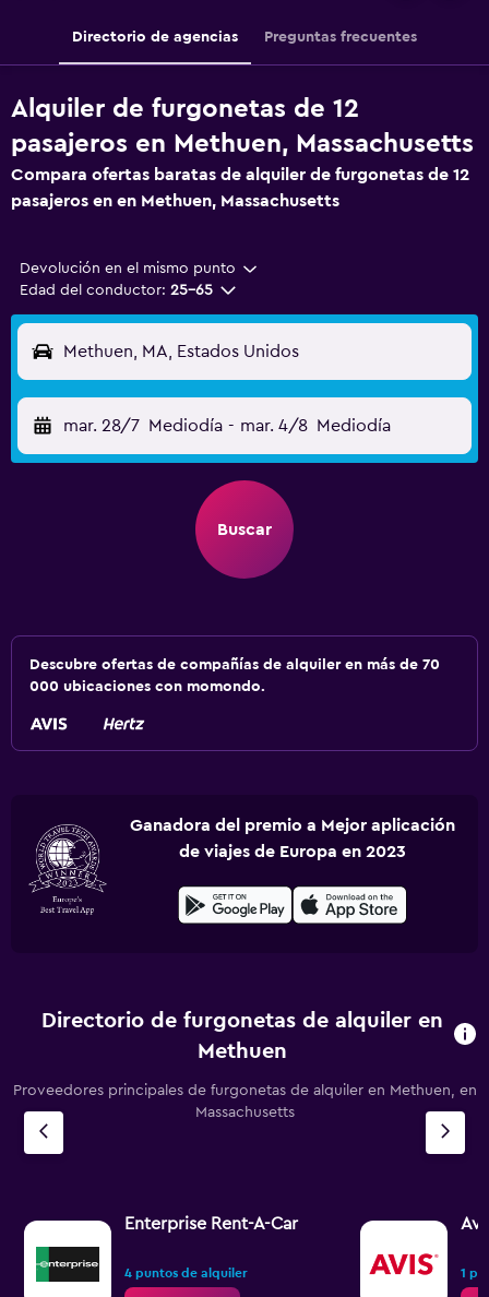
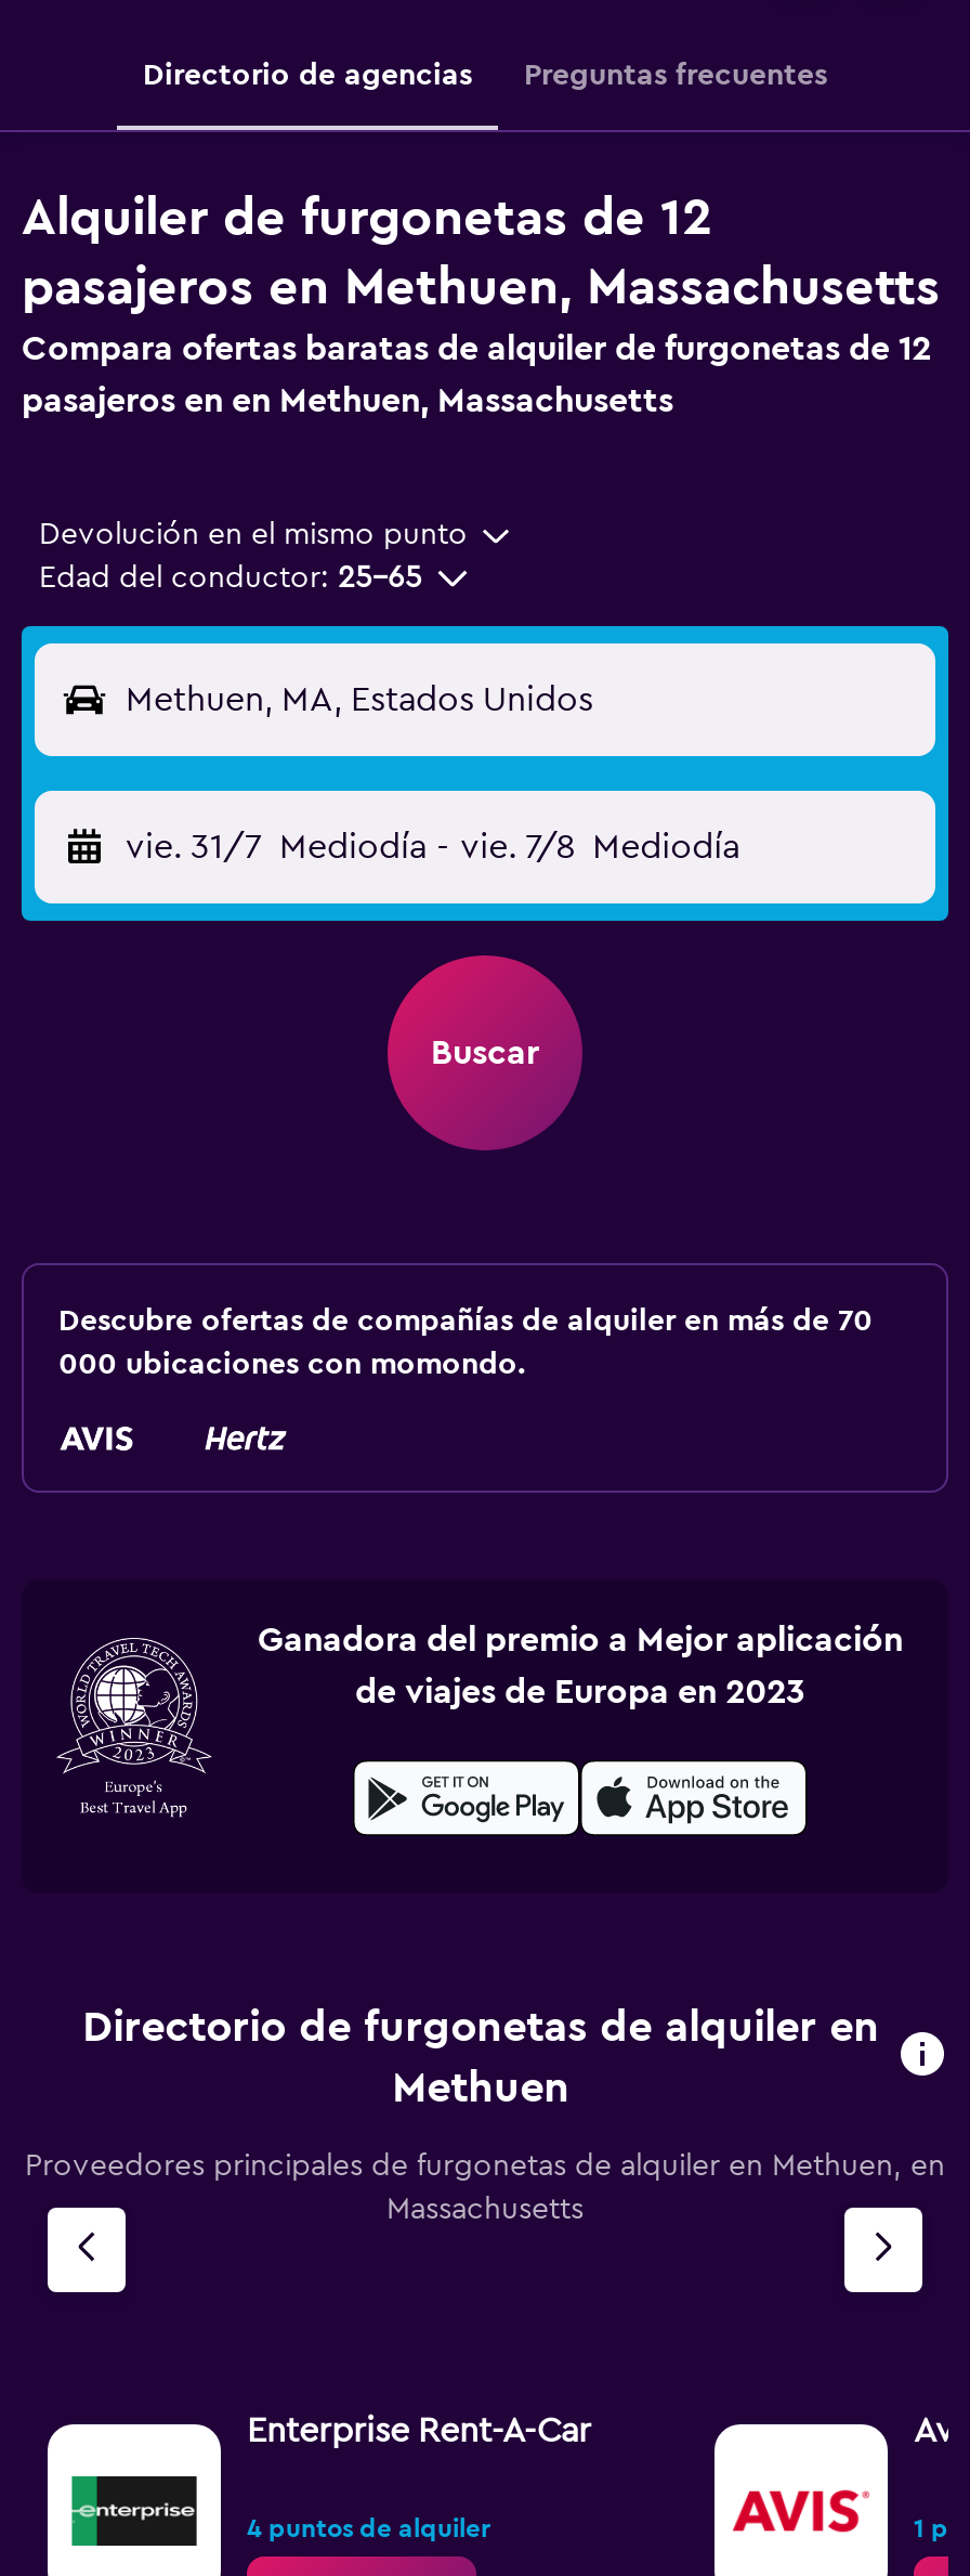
- mar. 28/7 Mediodía - mar. 4/8 Mediodía
+ vie. 31/7 Mediodía - vie. 7/8 Mediodía
